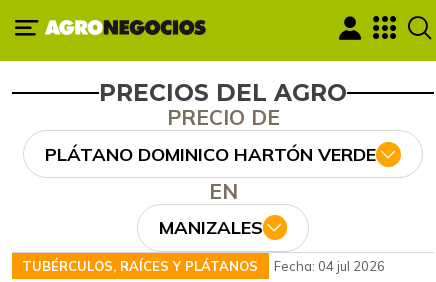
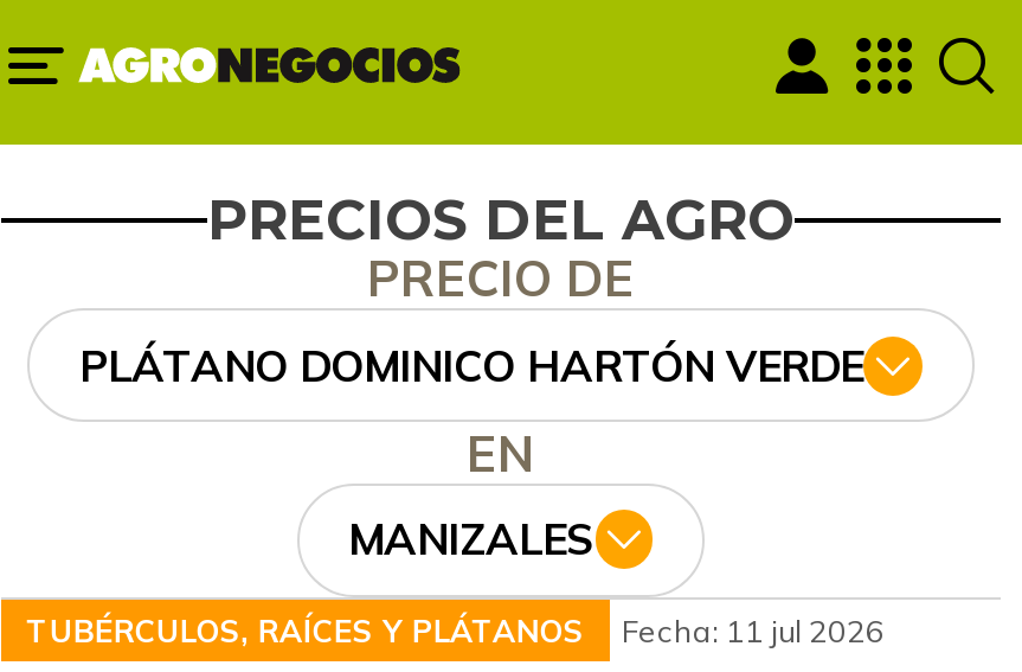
- TUBÉRCULOS, RAÍCES Y PLÁTANOS Fecha: 04 jul 2026
+ TUBÉRCULOS, RAÍCES Y PLÁTANOS Fecha: 11 jul 2026
